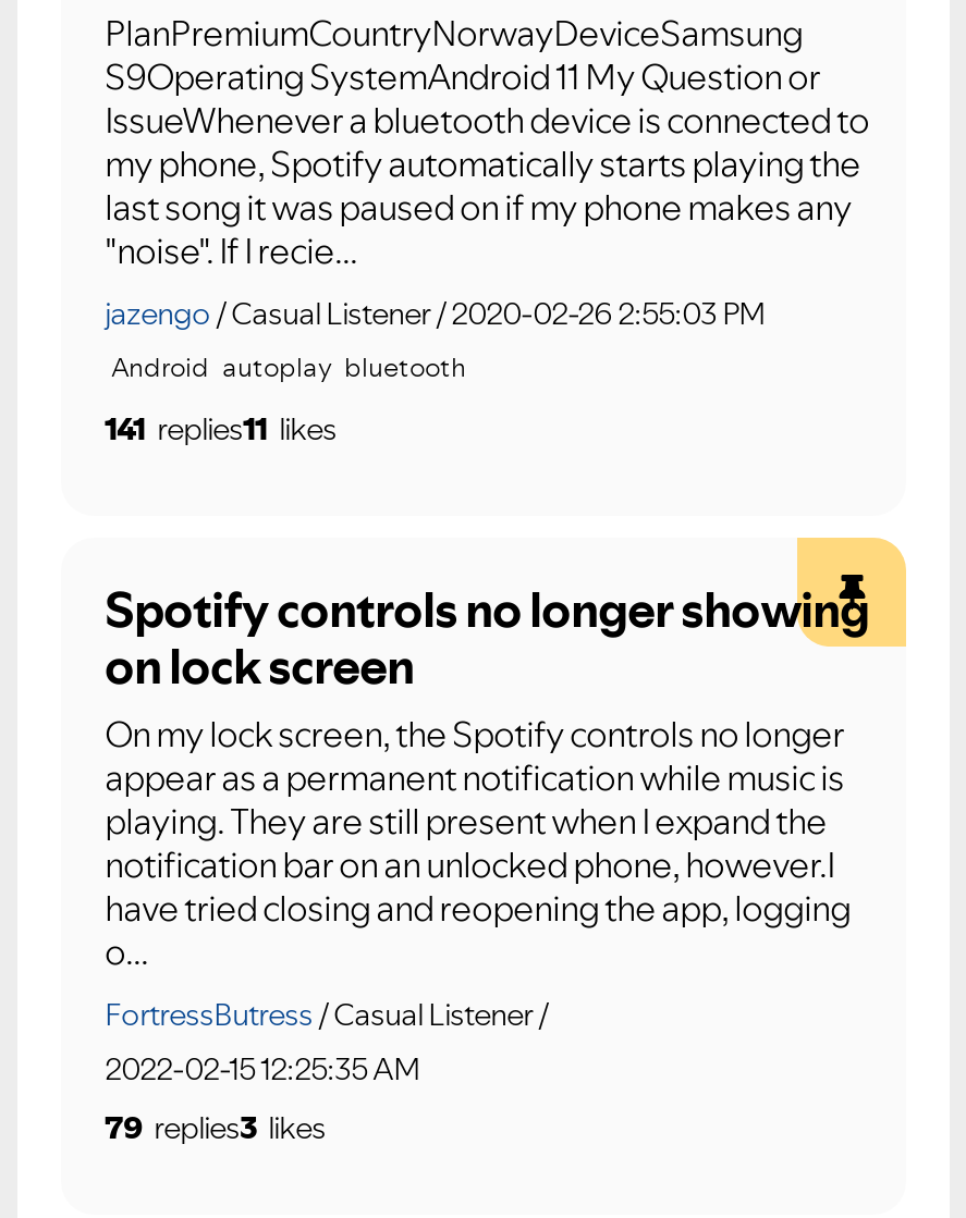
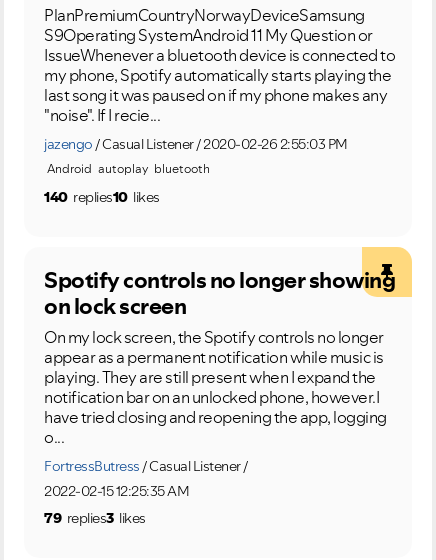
- 141 replies11 likes
+ 140 replies10 likes
